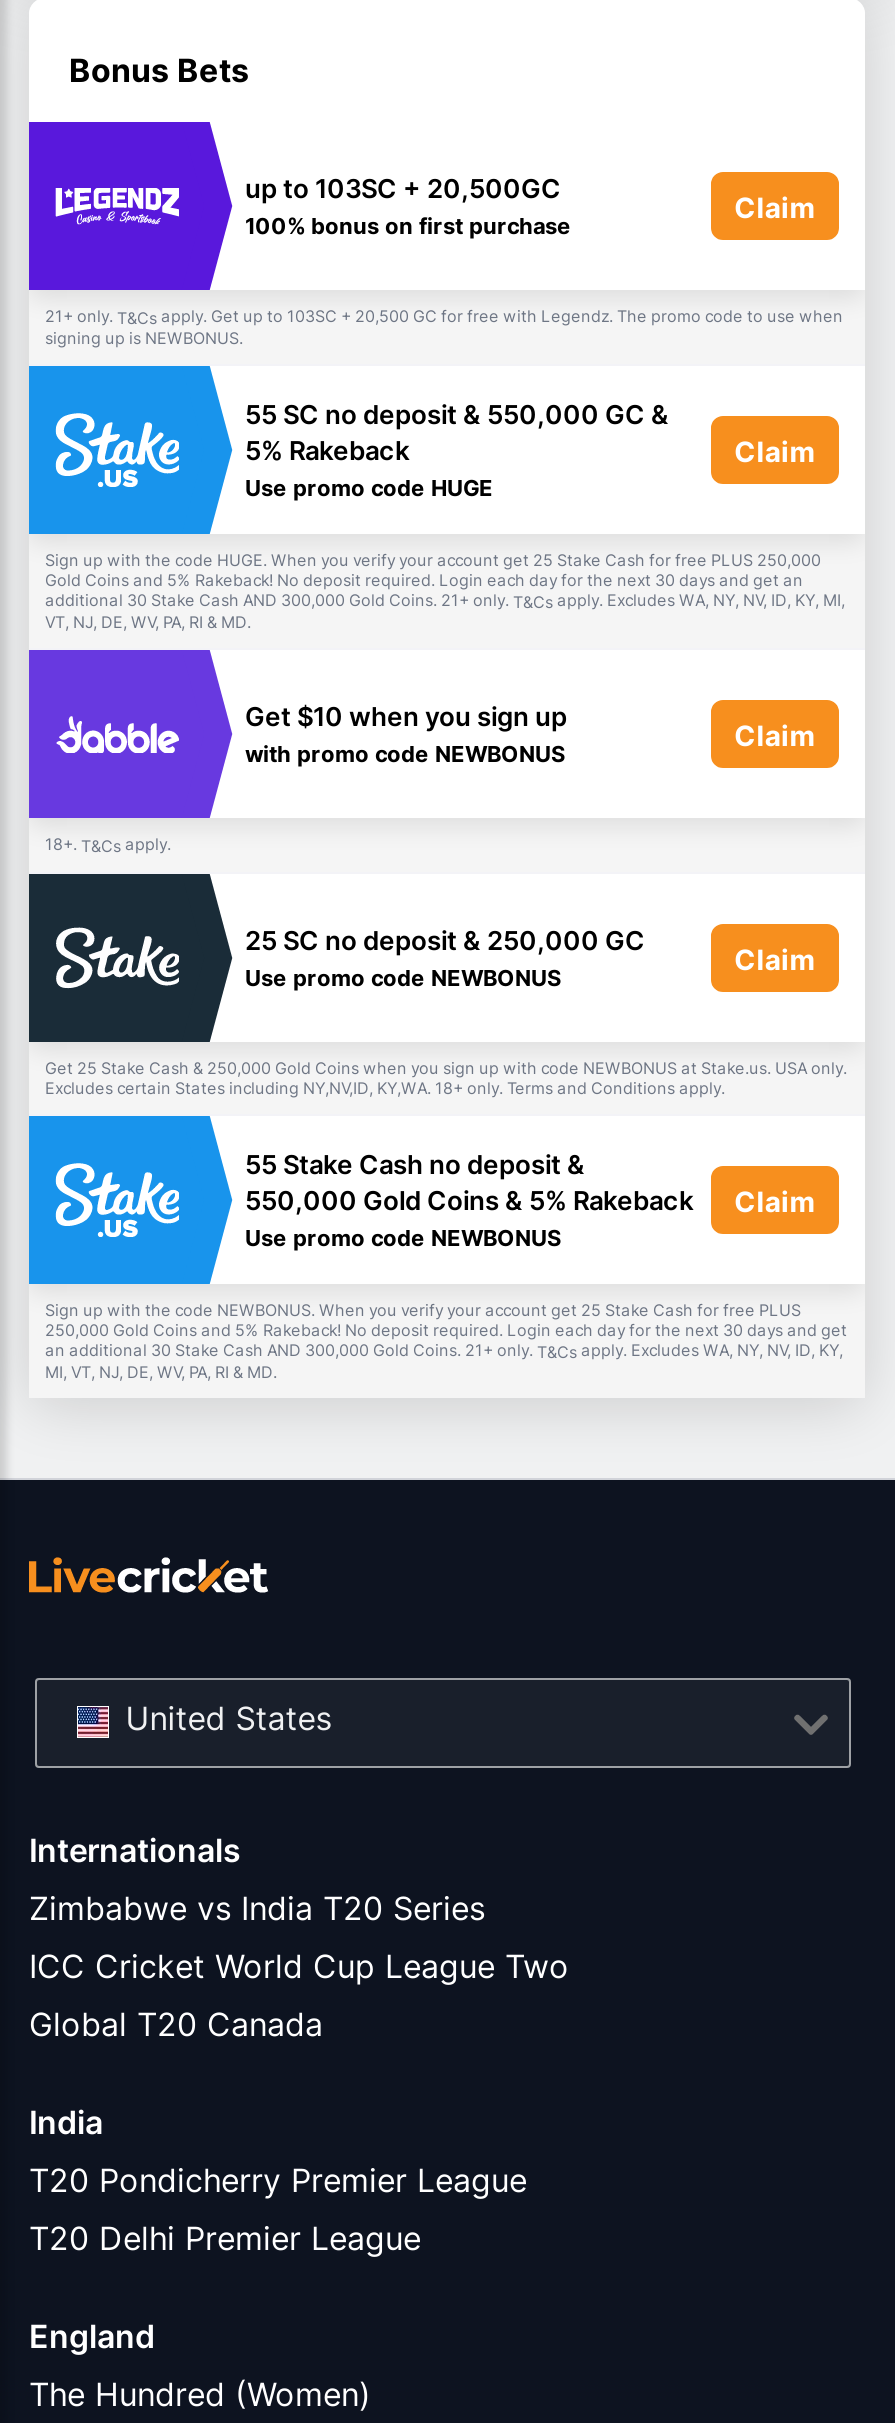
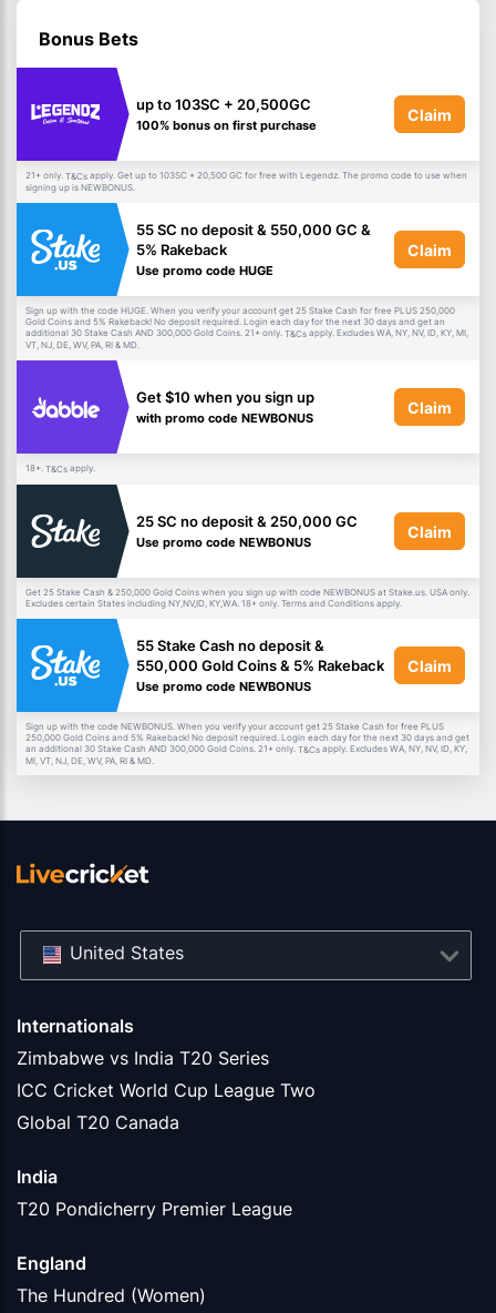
- T20 Delhi Premier League
